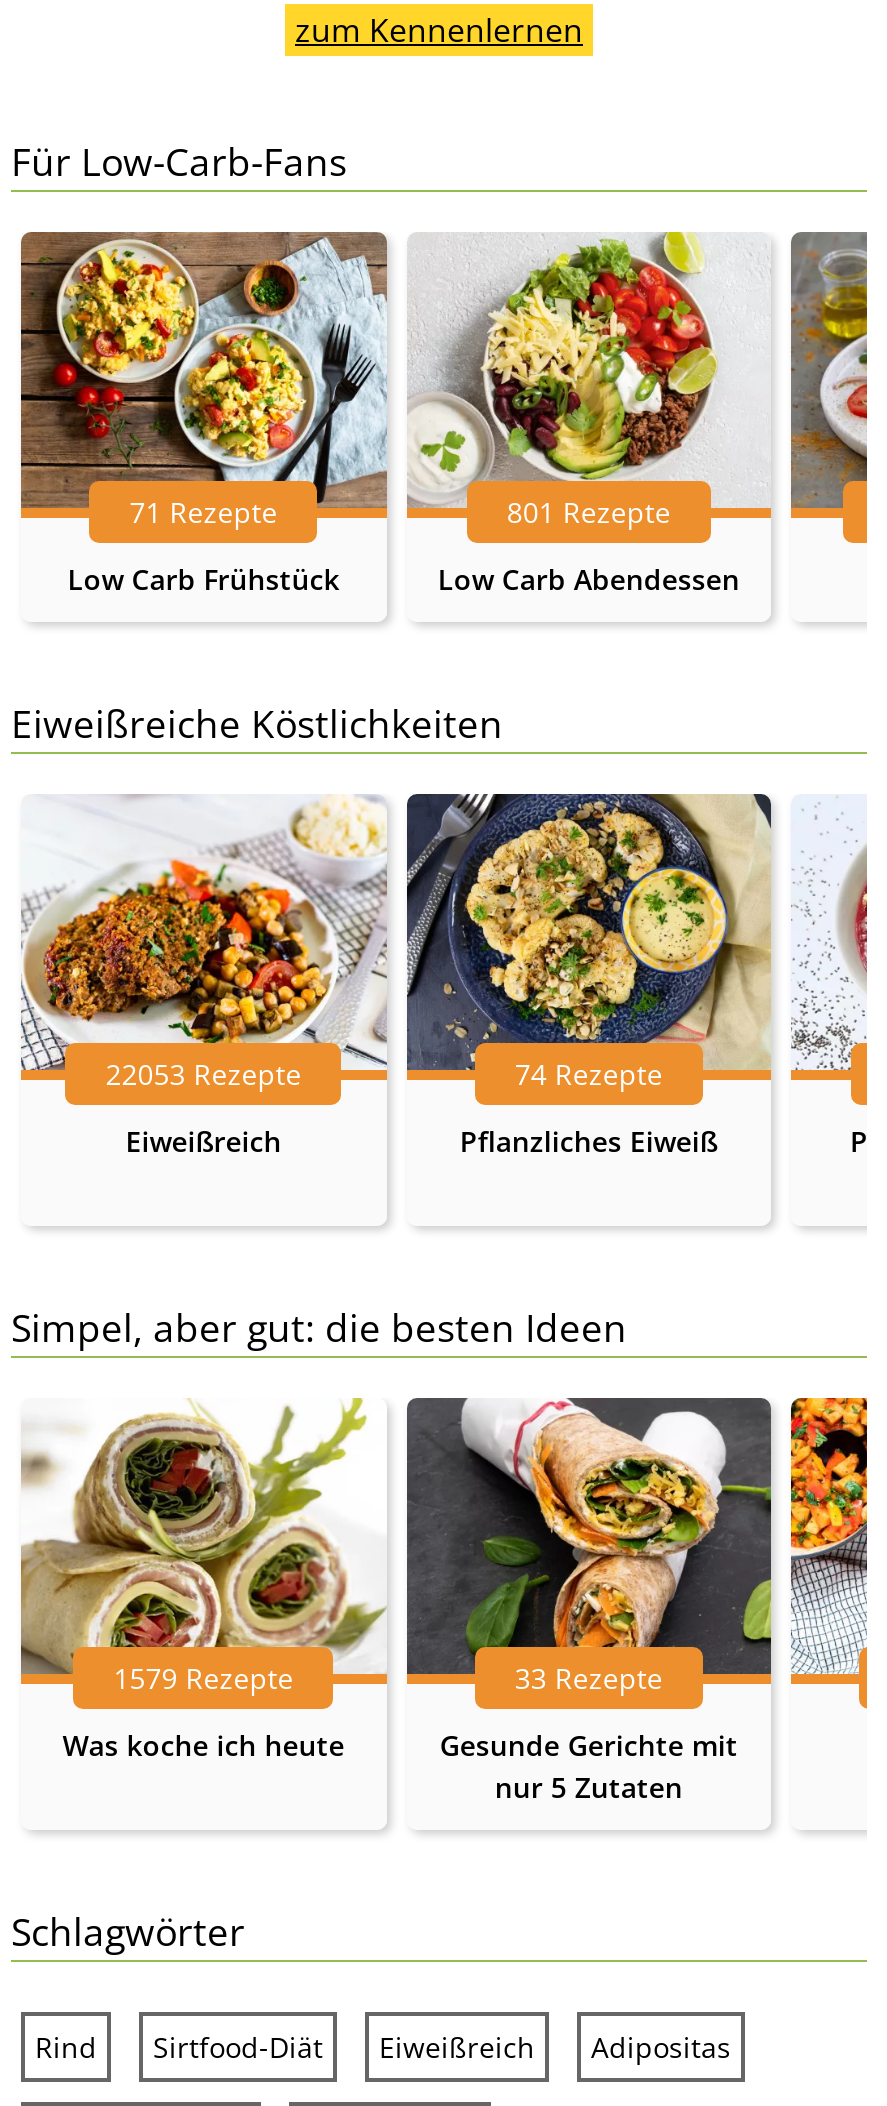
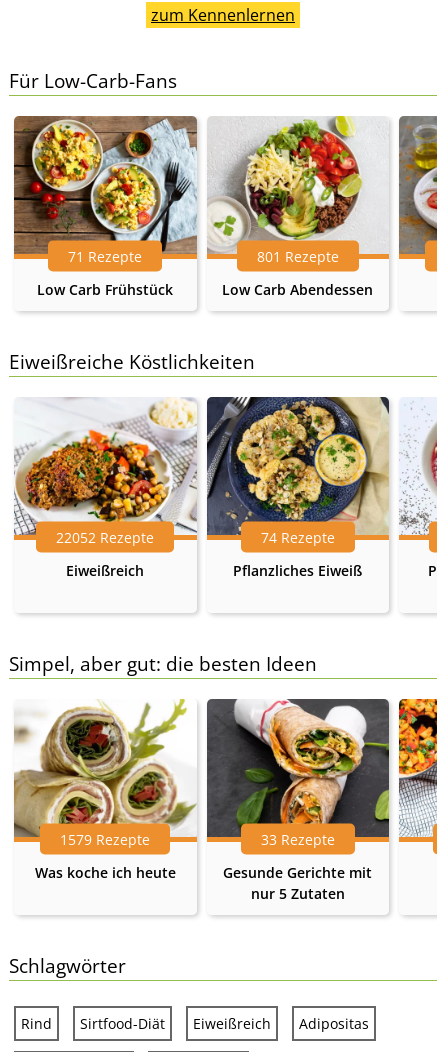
- 22053 Rezepte
+ 22052 Rezepte
